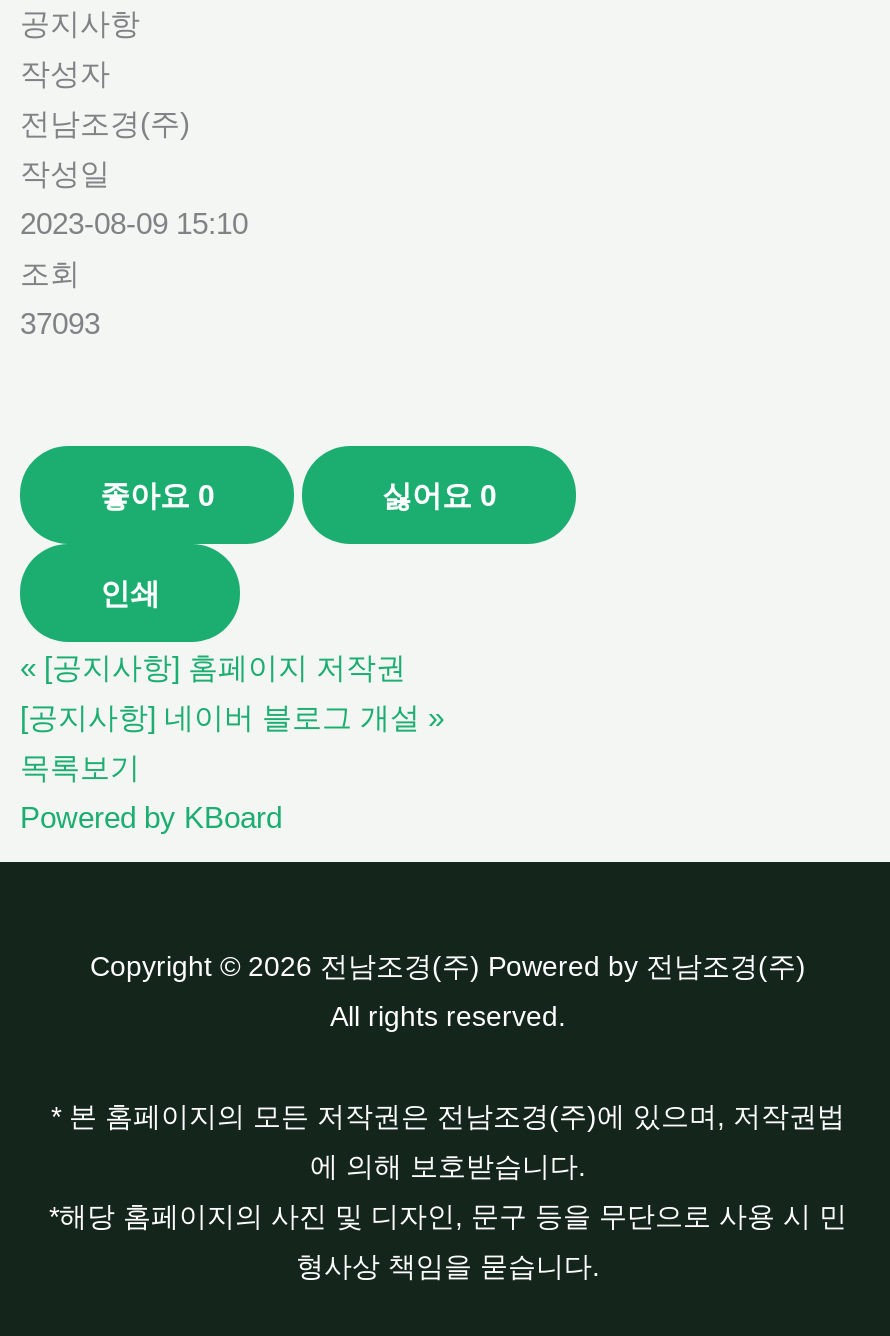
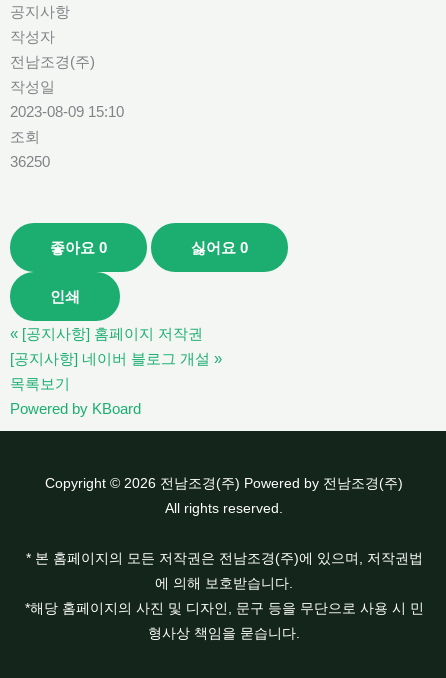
- 37093
+ 36250
